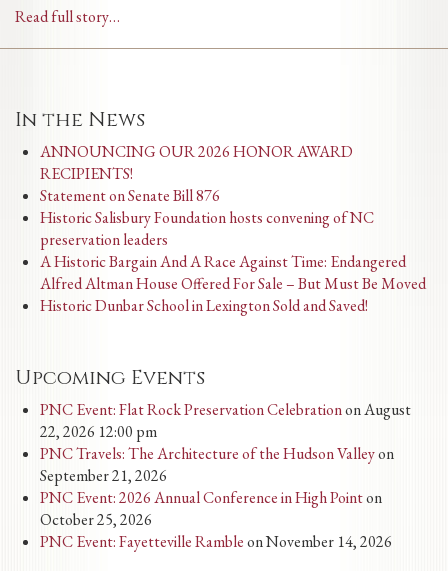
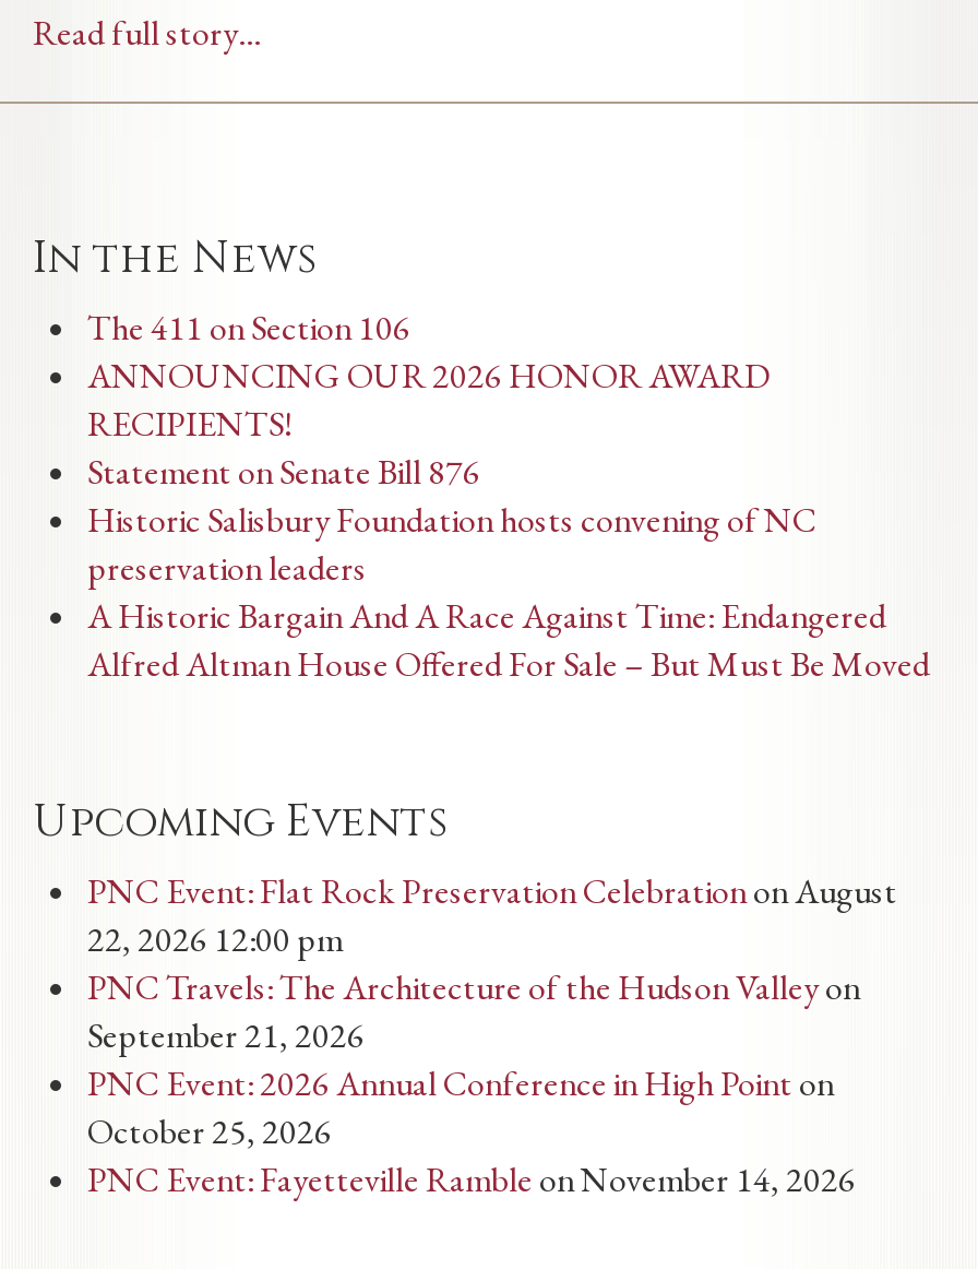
+ The 411 on Section 106

moved down: ANNOUNCING OUR 2026 HONOR AWARD | RECIPIENTS! | Statement on Senate Bill 876 | Historic Salisbury Foundation hosts convening of NC | preservation leaders | A Historic Bargain And A Race Against Time: Endangered | Alfred Altman House Offered For Sale – But Must Be Moved

- Historic Dunbar School in Lexington Sold and Saved!
